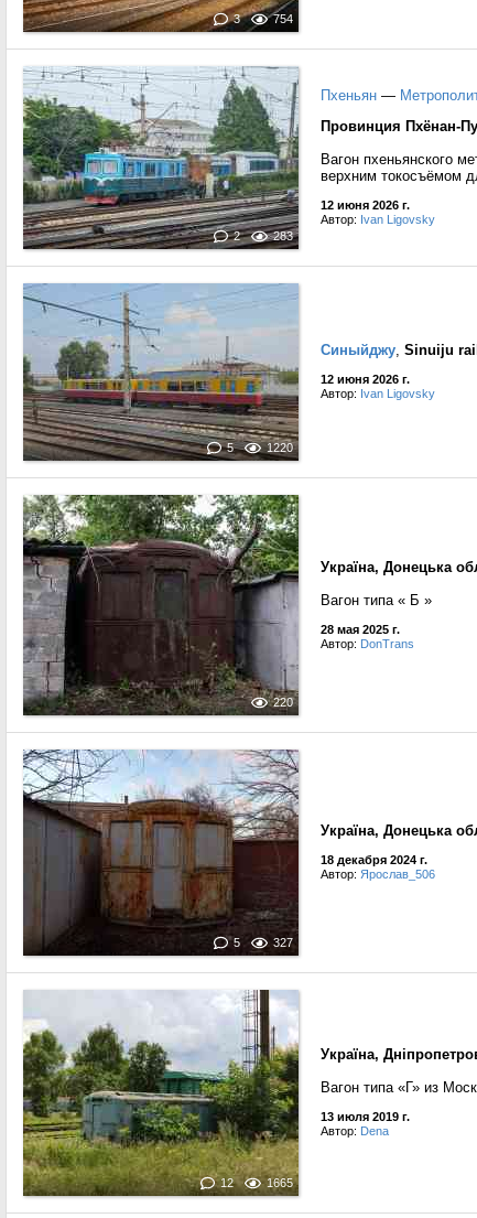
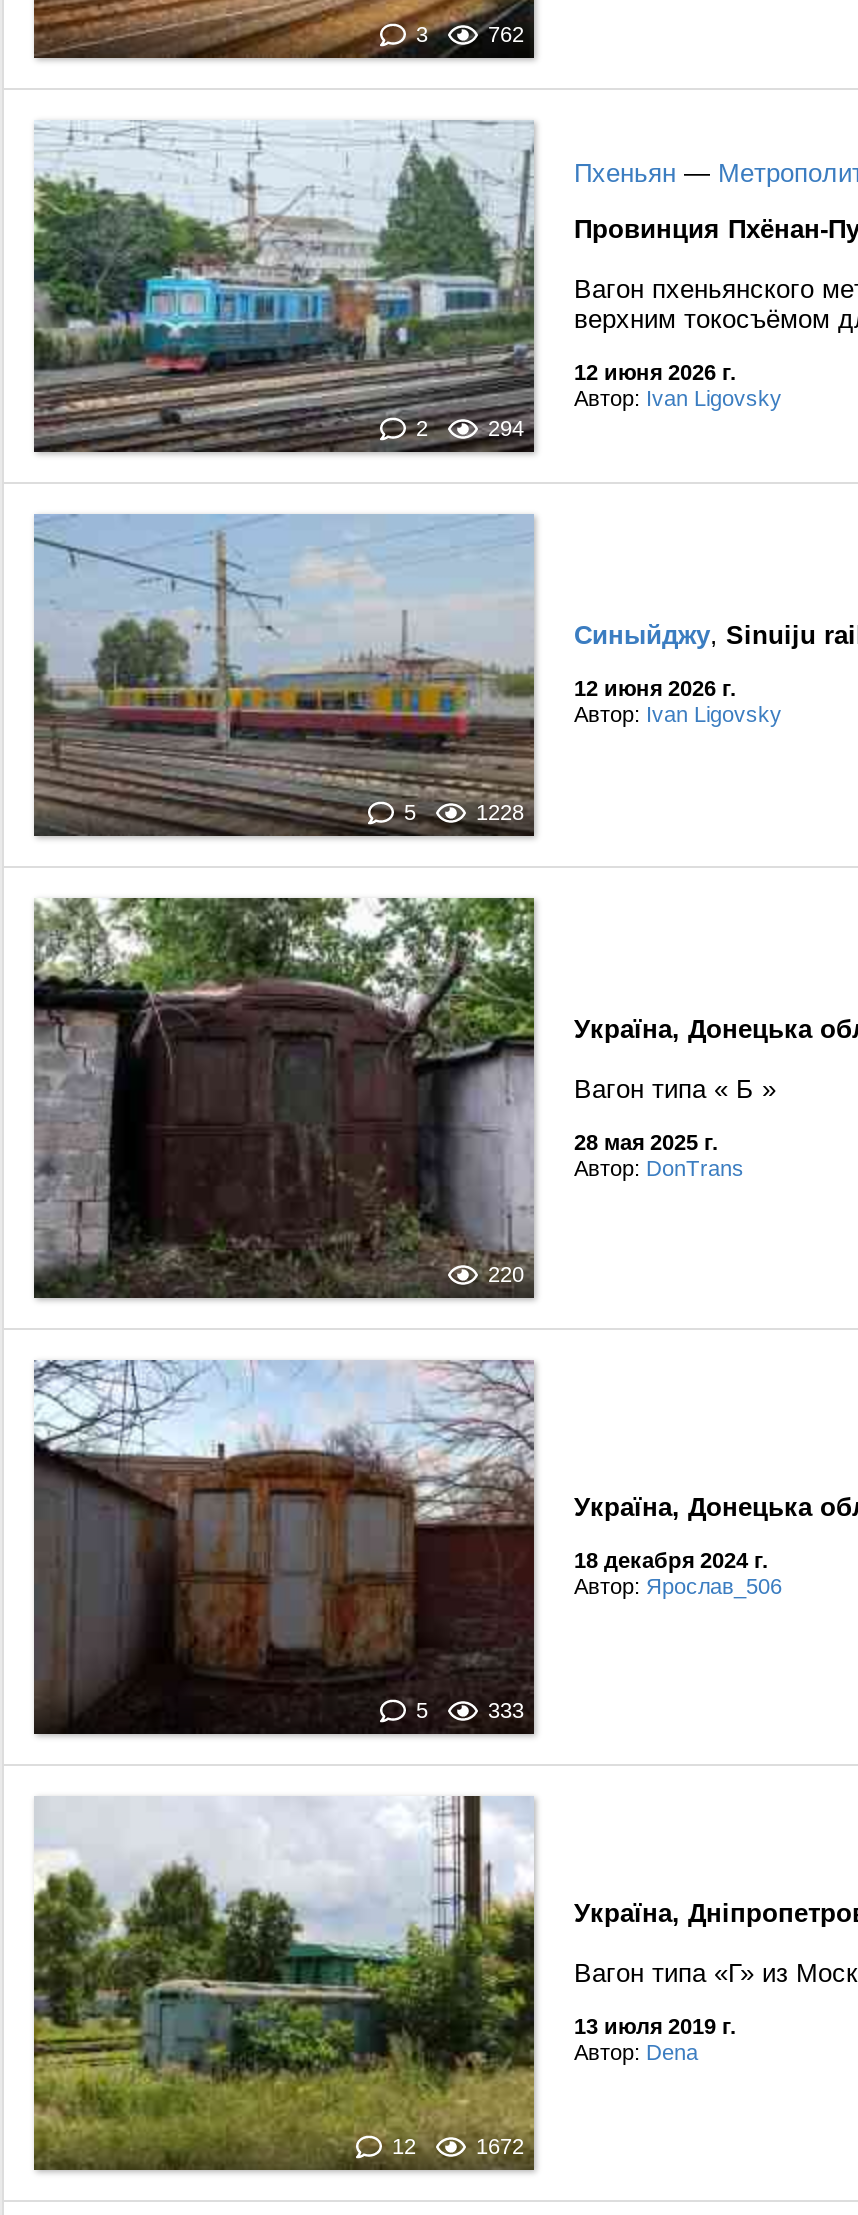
- 754
+ 762

- 283
+ 294

- 1220
+ 1228

- 327
+ 333

- 1665
+ 1672
